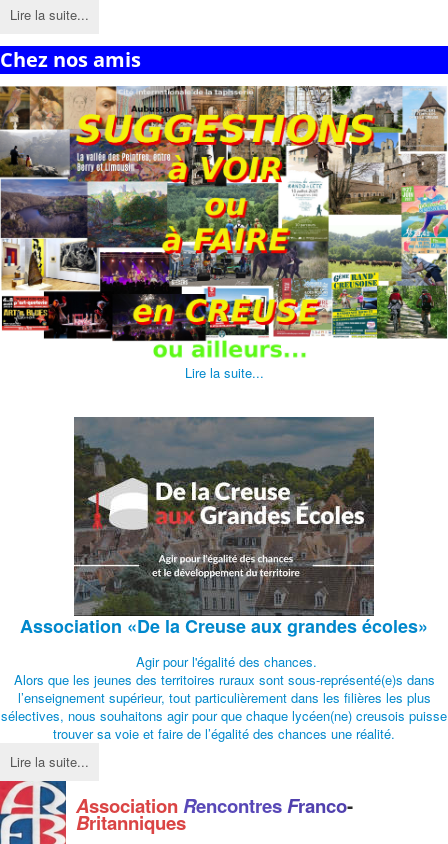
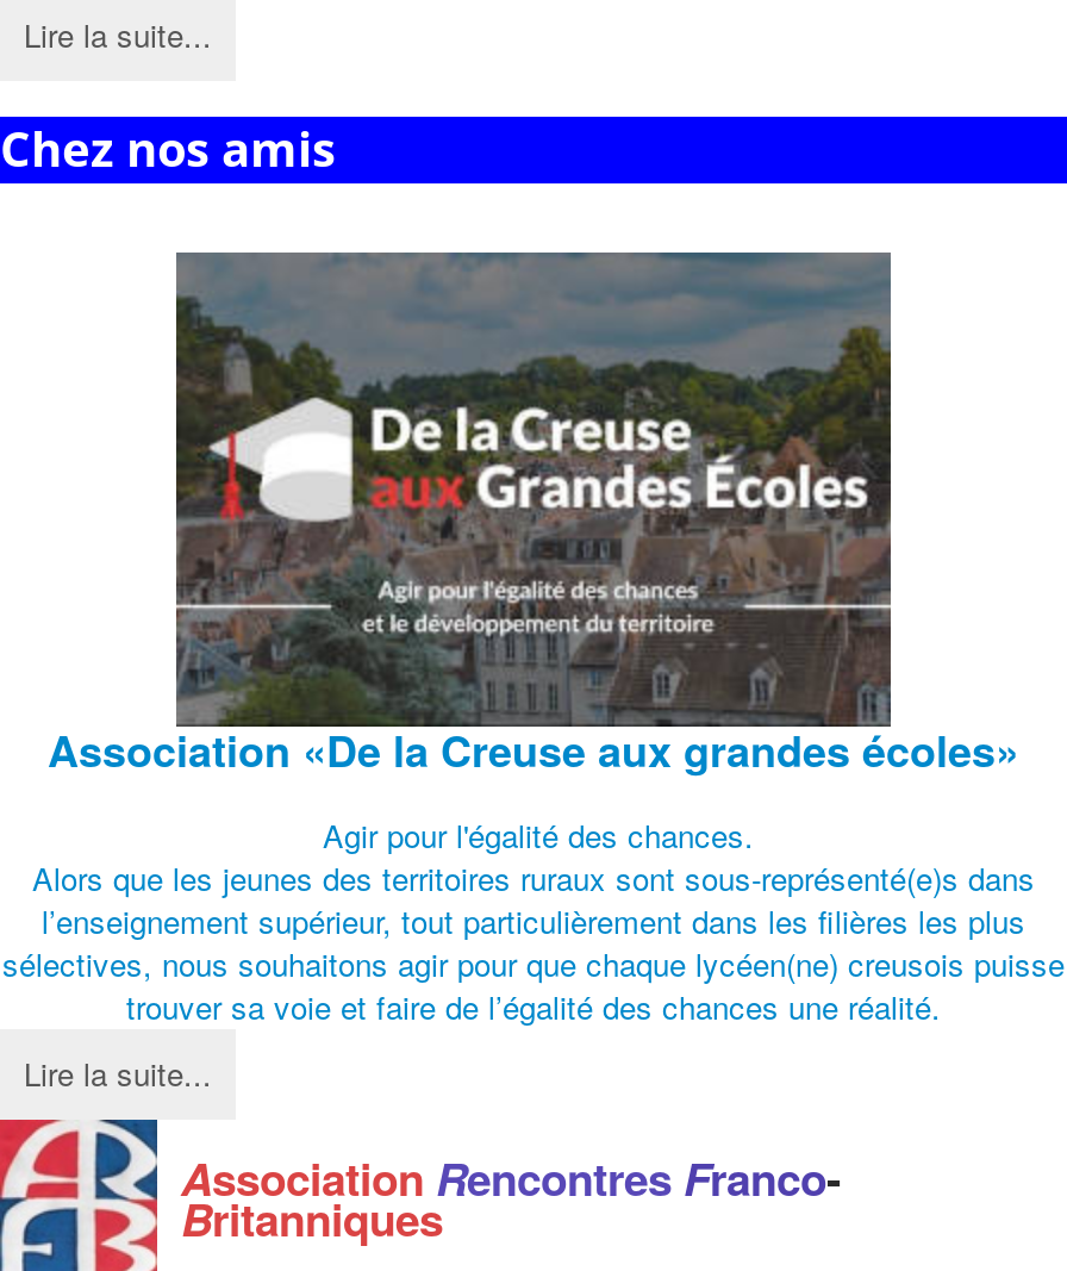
- [image]
- Lire la suite...
